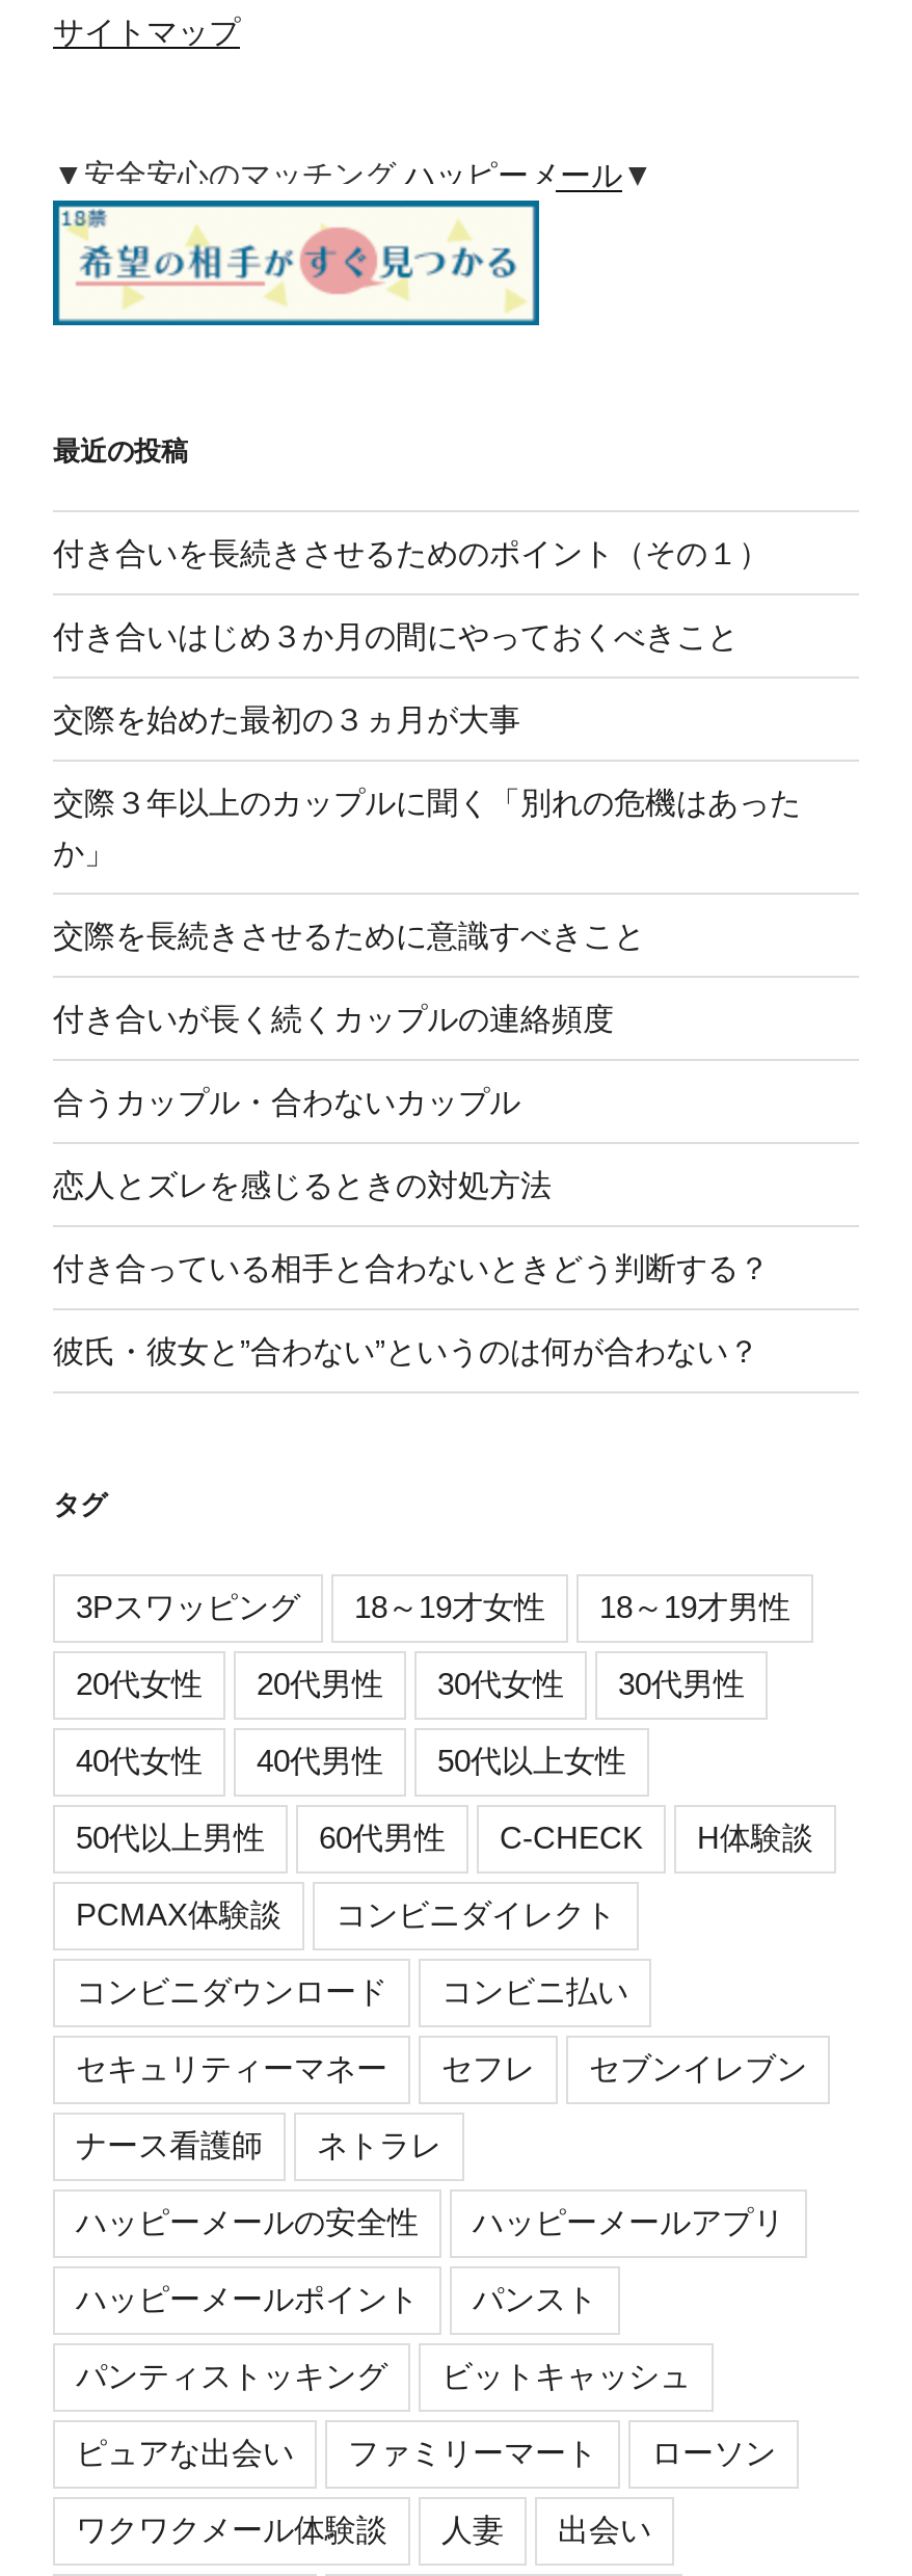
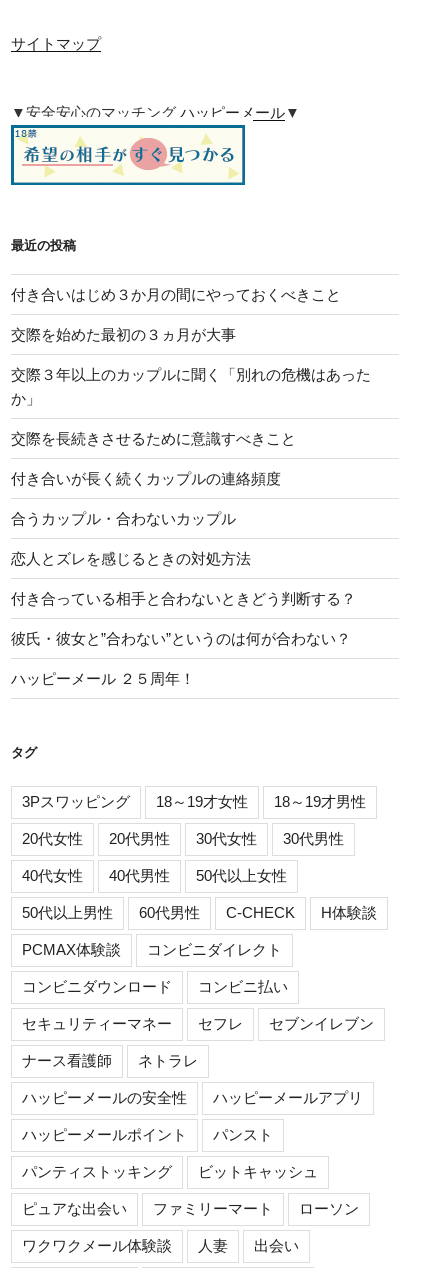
- 付き合いを長続きさせるためのポイント（その１）

moved up: 付き合いはじめ３か月の間にやっておくべきこと | 交際を始めた最初の３ヵ月が大事 | 交際３年以上のカップルに聞く「別れの危機はあった | ... | 付き合っている相手と合わないときどう判断する？ | 彼氏・彼女と”合わない”というのは何が合わない？

+ ハッピーメール ２５周年！
